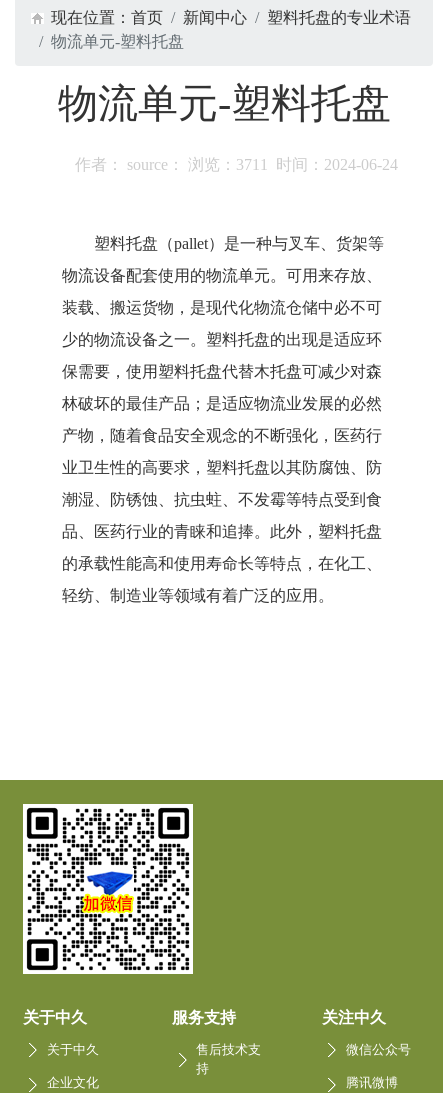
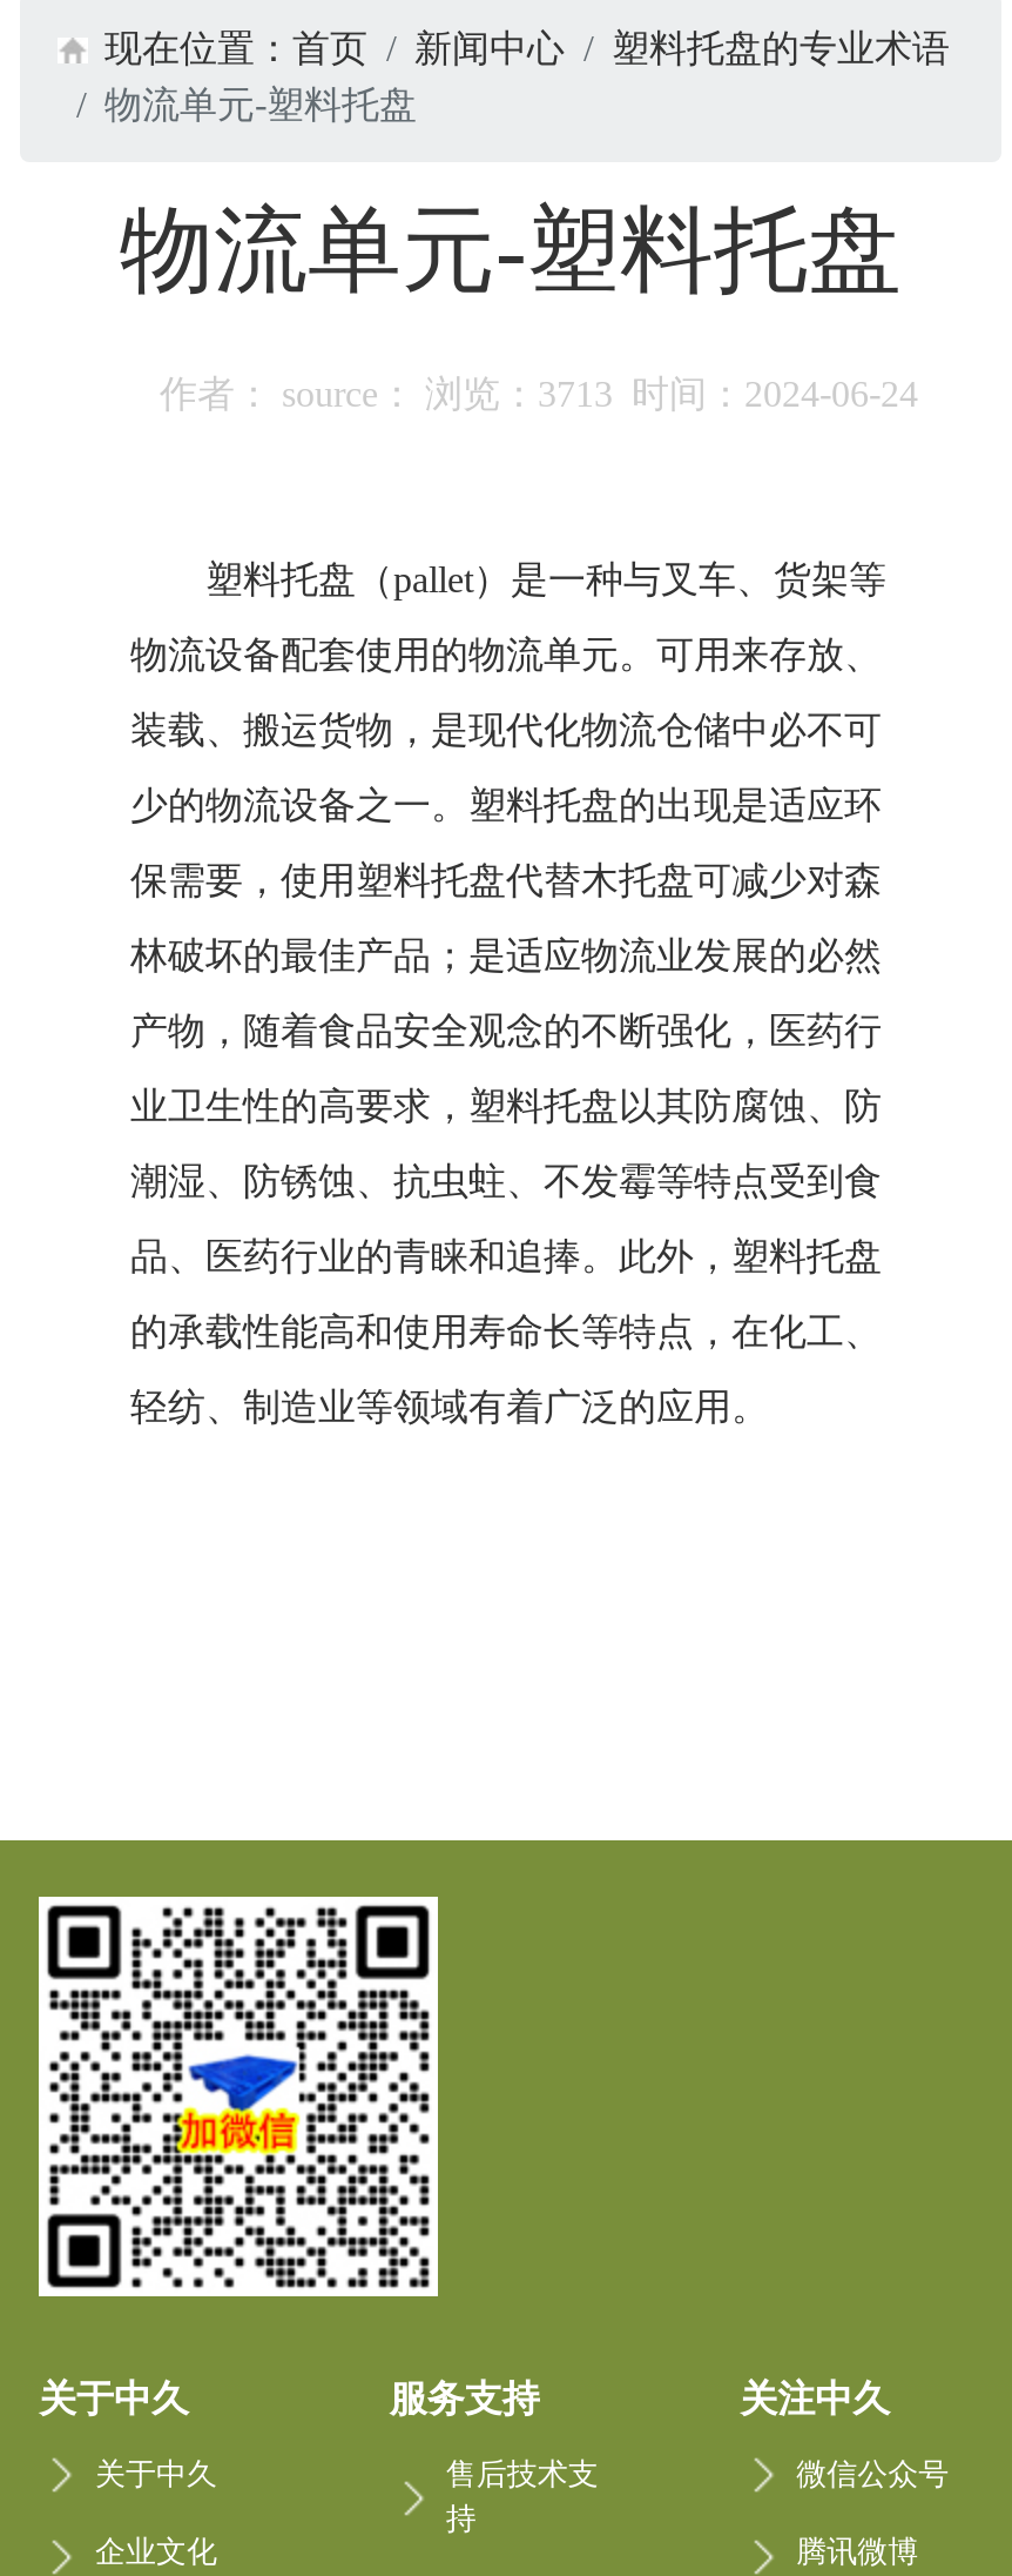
- 作者： source： 浏览：3711时间：2024-06-24
+ 作者： source： 浏览：3713时间：2024-06-24
